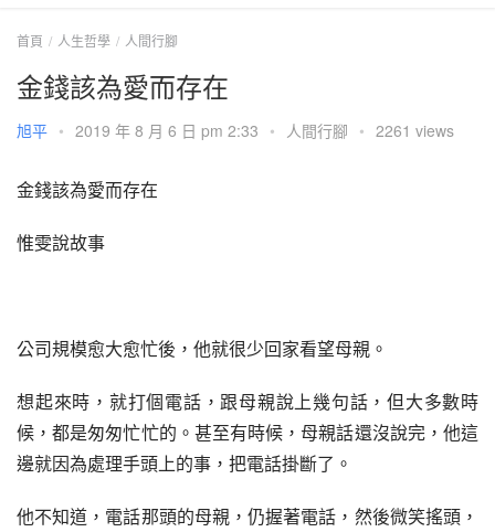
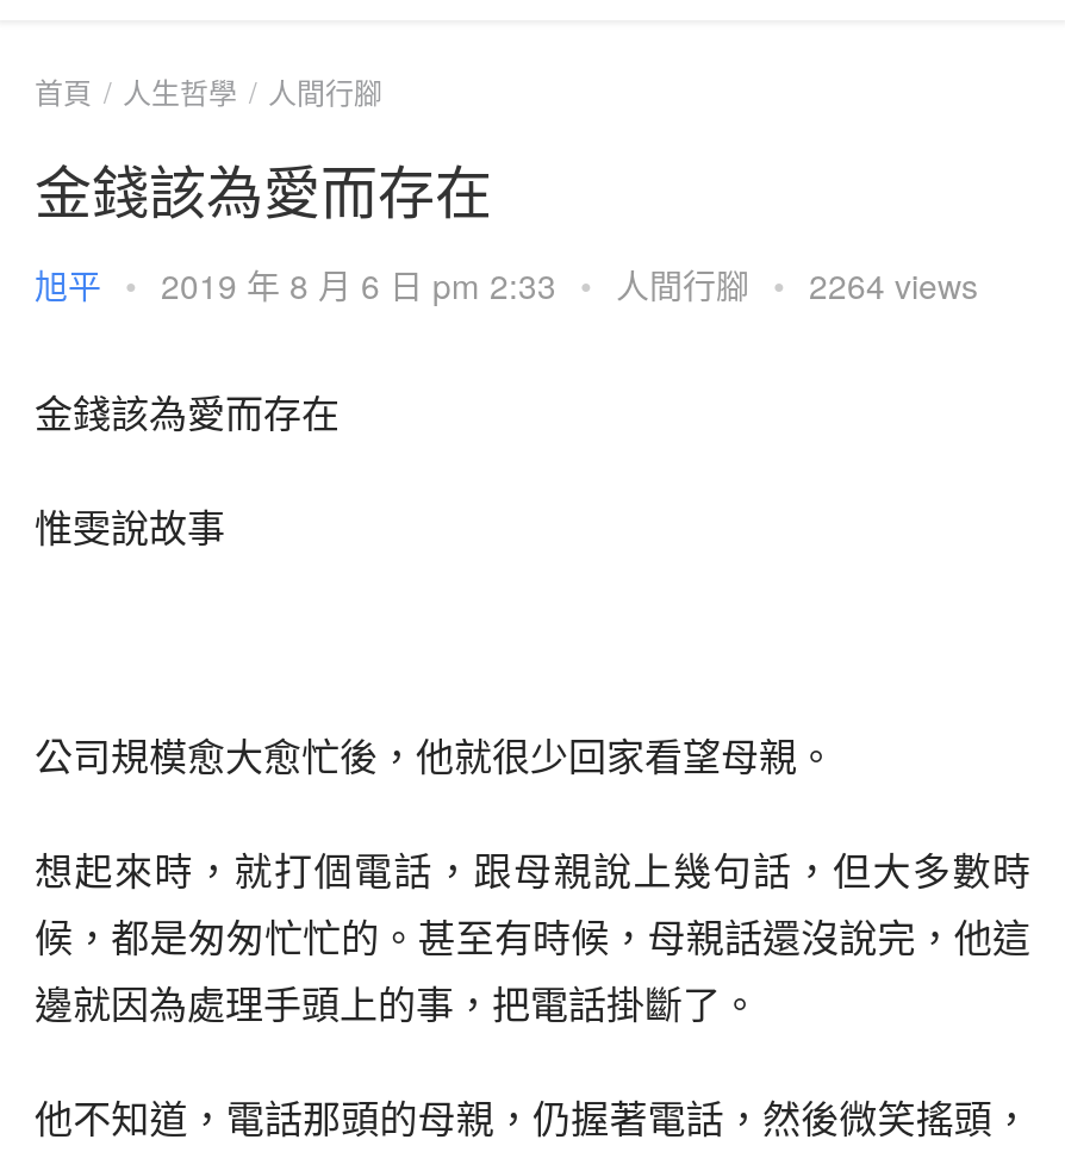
- 旭平 • 2019 年 8 月 6 日 pm 2:33 • 人間行腳 • 2261 views
+ 旭平 • 2019 年 8 月 6 日 pm 2:33 • 人間行腳 • 2264 views
